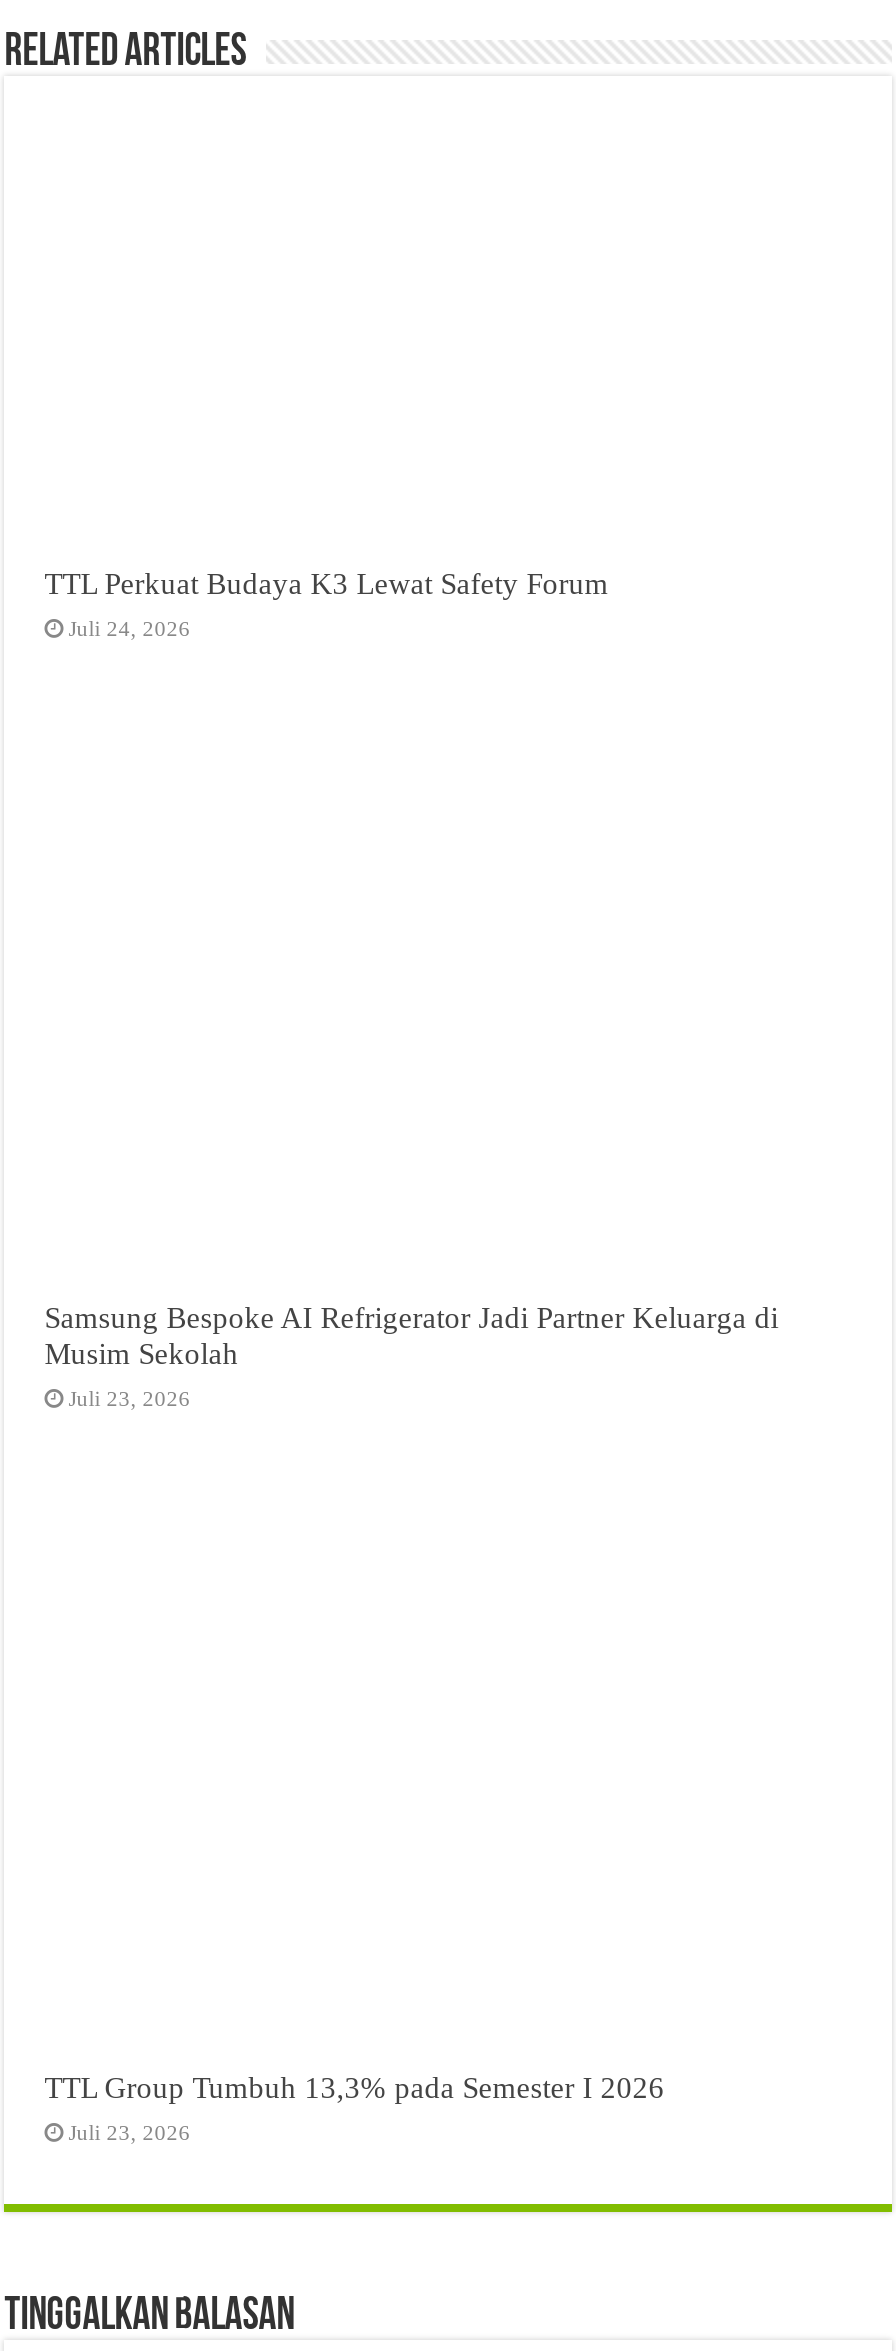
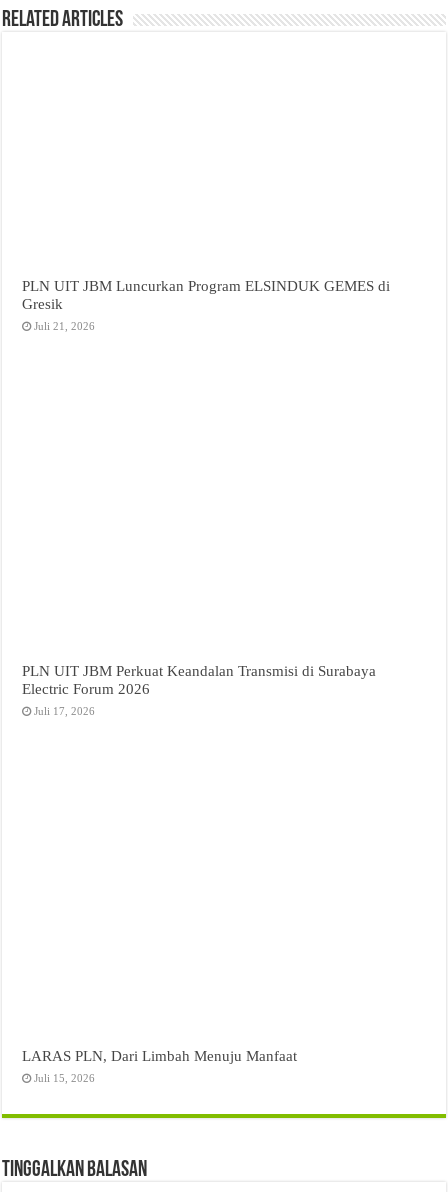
- TTL Perkuat Budaya K3 Lewat Safety Forum
+ PLN UIT JBM Luncurkan Program ELSINDUK GEMES di
+ Gresik

- Juli 24, 2026
+ Juli 21, 2026

- Samsung Bespoke AI Refrigerator Jadi Partner Keluarga di
- Musim Sekolah
+ PLN UIT JBM Perkuat Keandalan Transmisi di Surabaya
+ Electric Forum 2026

- Juli 23, 2026
+ Juli 17, 2026

- TTL Group Tumbuh 13,3% pada Semester I 2026
+ LARAS PLN, Dari Limbah Menuju Manfaat

- Juli 23, 2026
+ Juli 15, 2026
